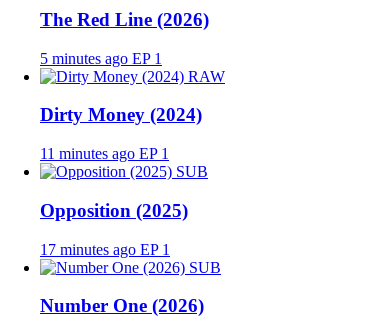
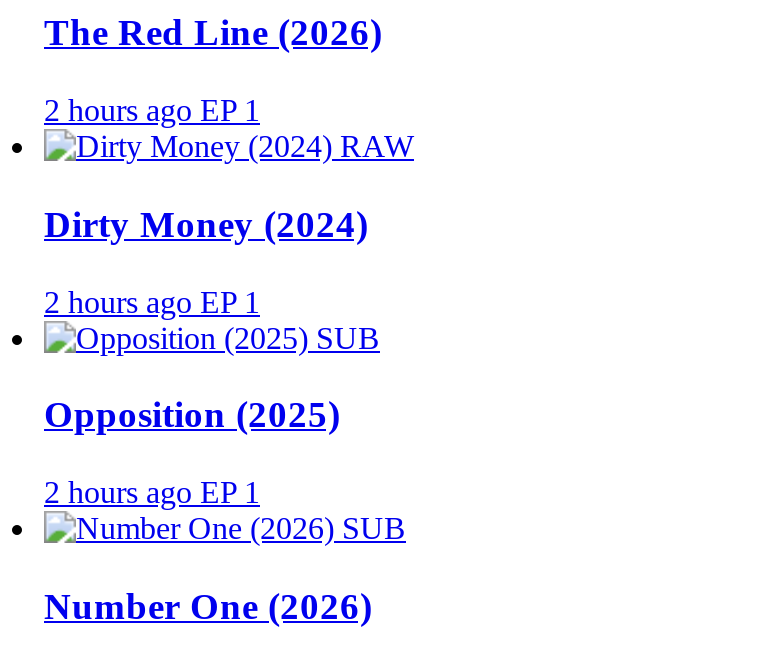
- 5 minutes ago EP 1
+ 2 hours ago EP 1

- 11 minutes ago EP 1
+ 2 hours ago EP 1

- 17 minutes ago EP 1
+ 2 hours ago EP 1
